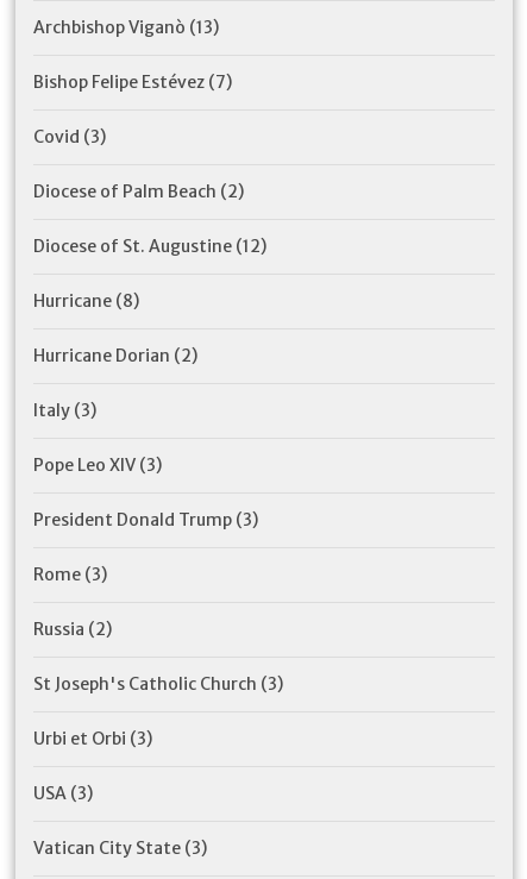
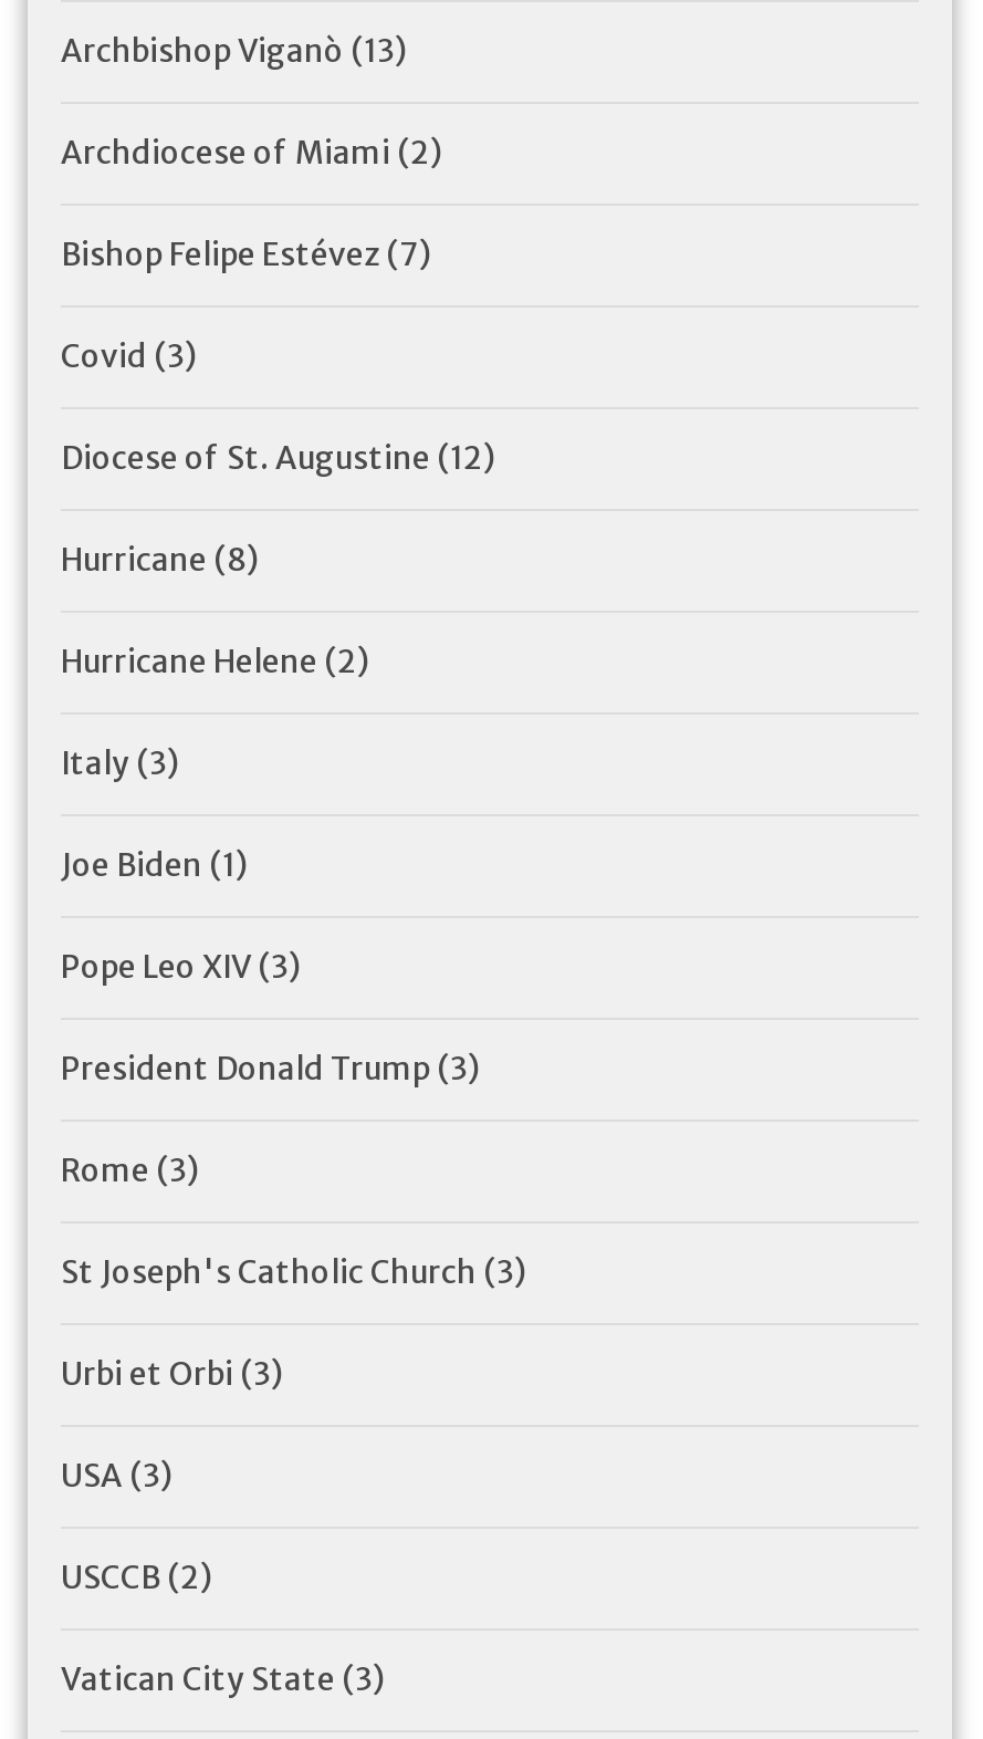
+ Archdiocese of Miami (2)

- Diocese of Palm Beach (2)

- Hurricane Dorian (2)
+ Hurricane Helene (2)

+ Joe Biden (1)

- Russia (2)

+ USCCB (2)
